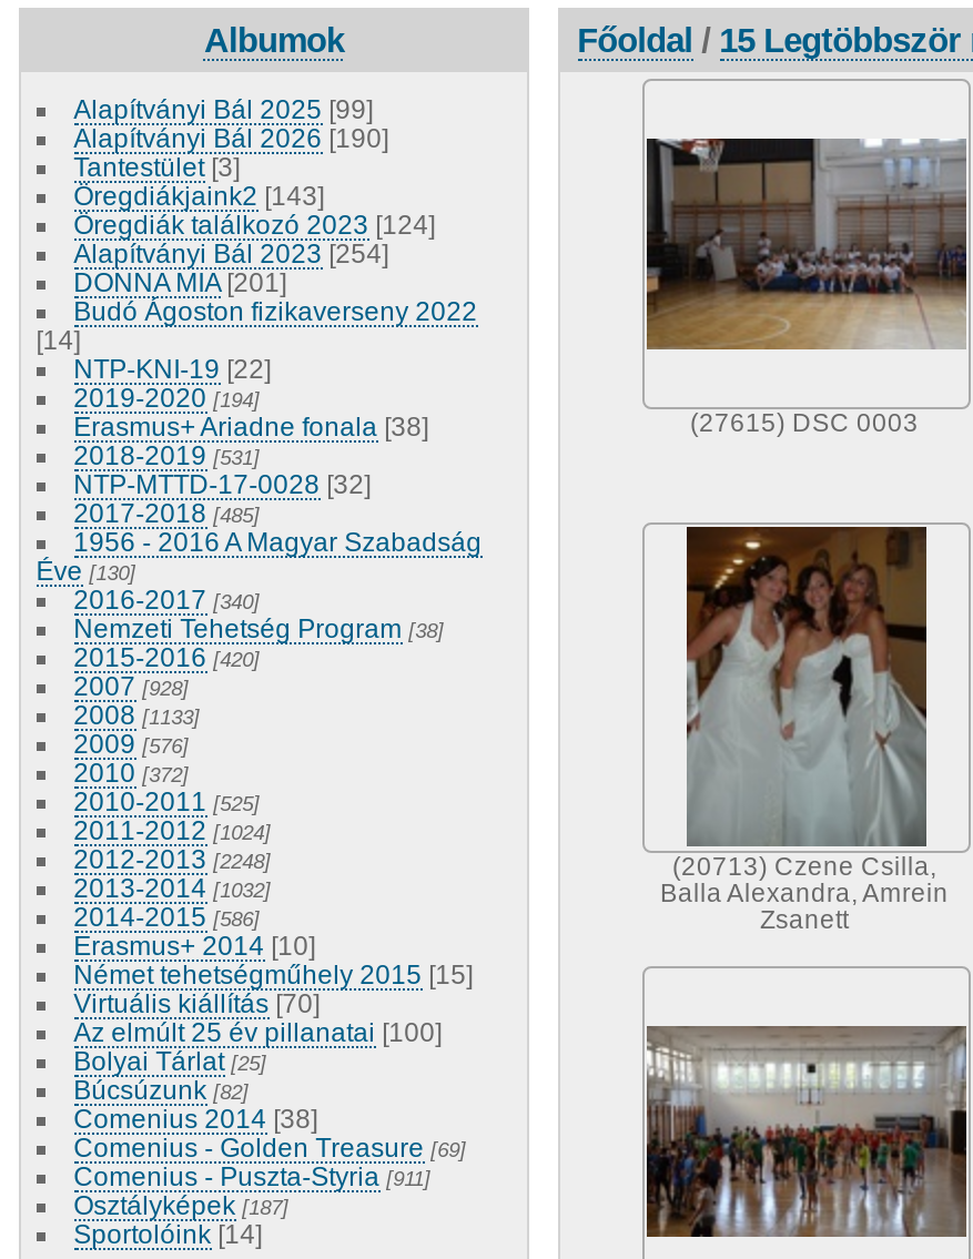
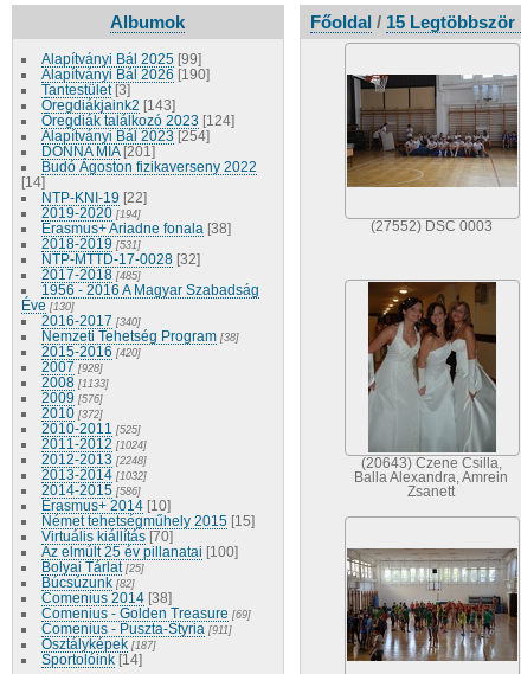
- (27615) DSC 0003
+ (27552) DSC 0003

- (20713) Czene Csilla,
+ (20643) Czene Csilla,
